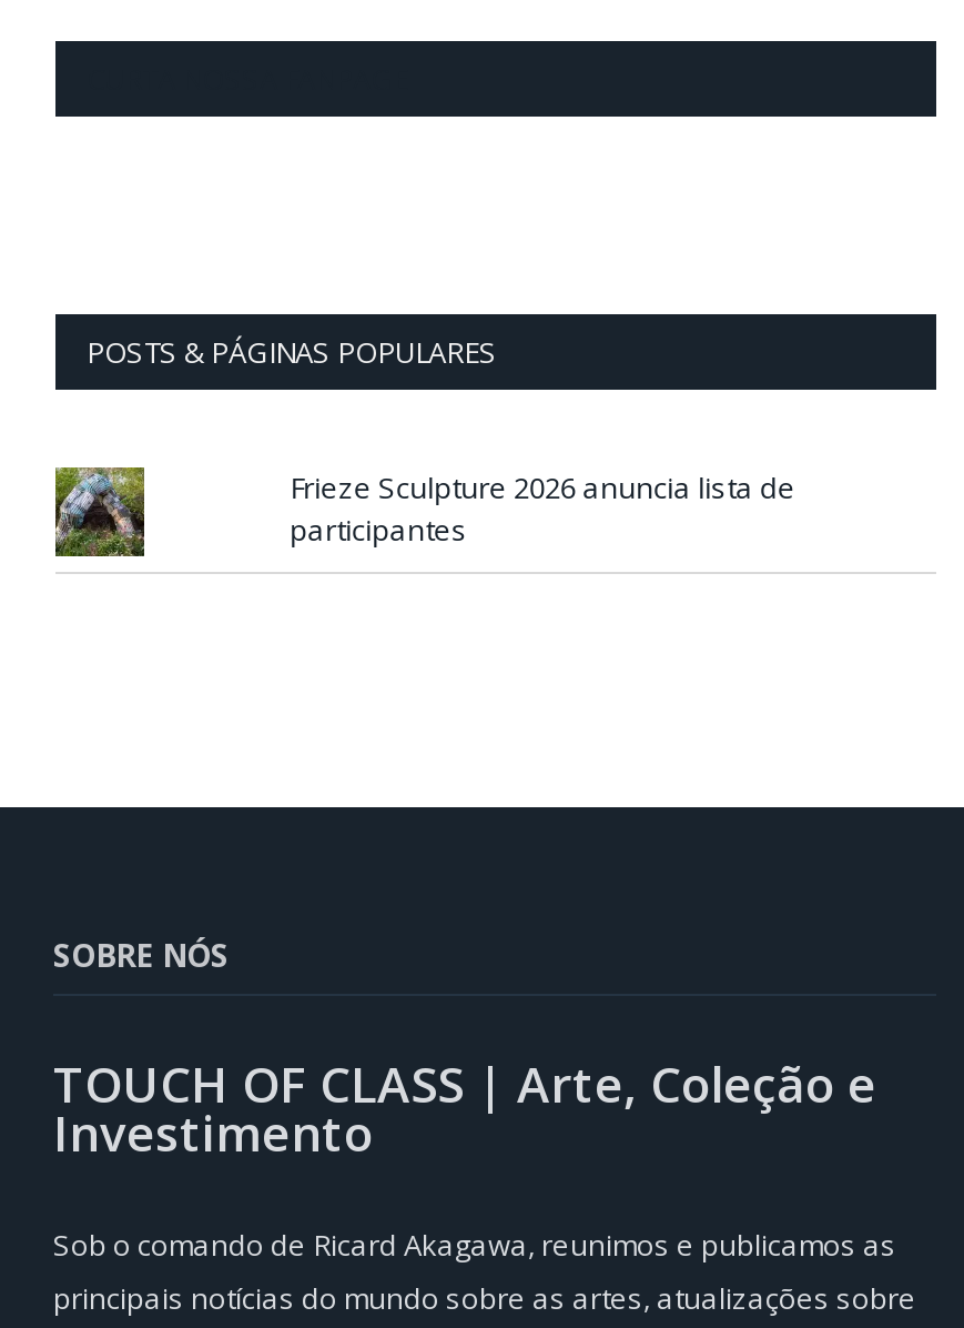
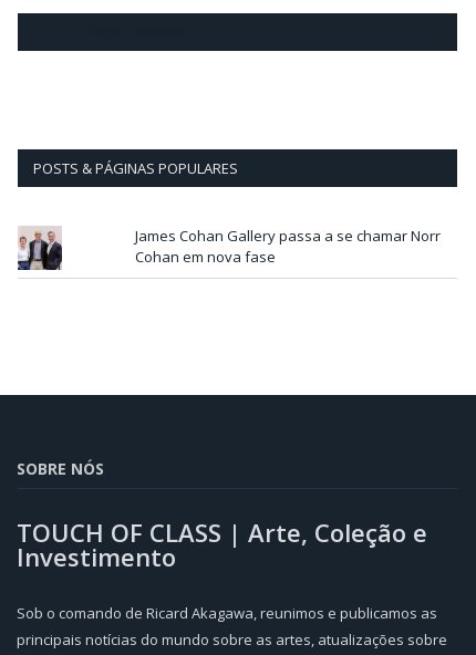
- [image]
+ [image]

- Frieze Sculpture 2026 anuncia lista de
- participantes
+ James Cohan Gallery passa a se chamar Norr
+ Cohan em nova fase
